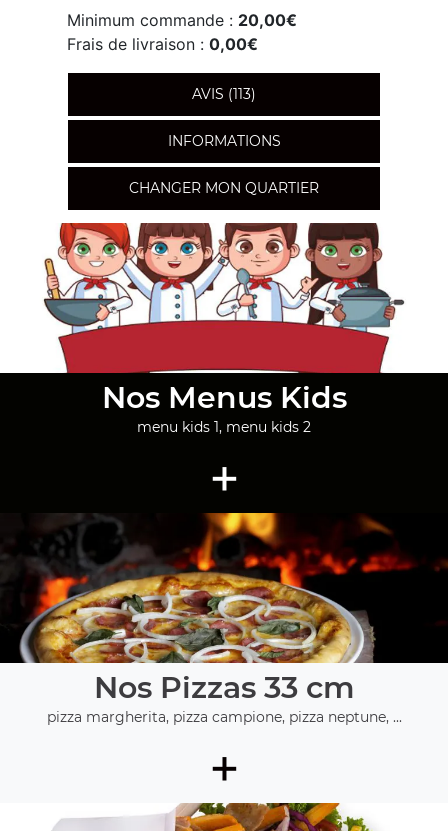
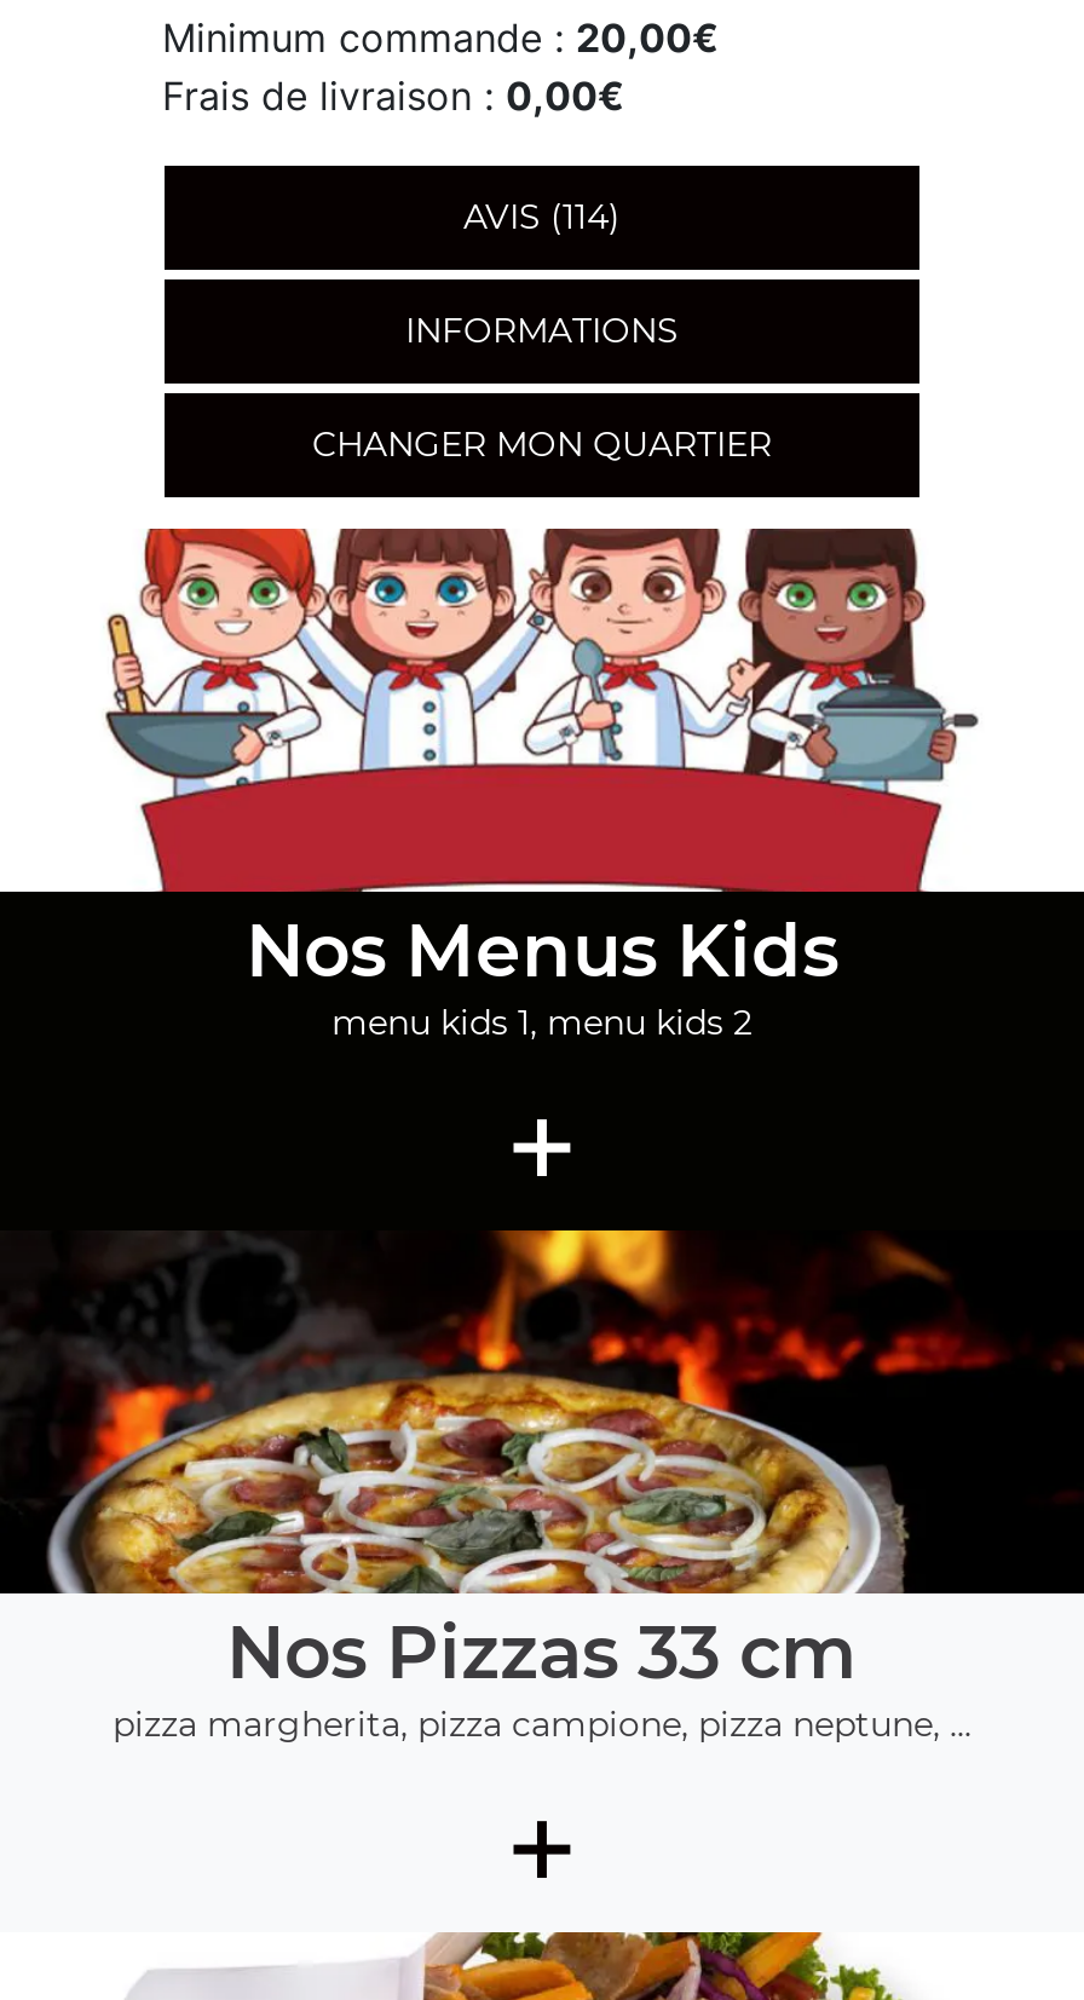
- AVIS (113)
+ AVIS (114)
